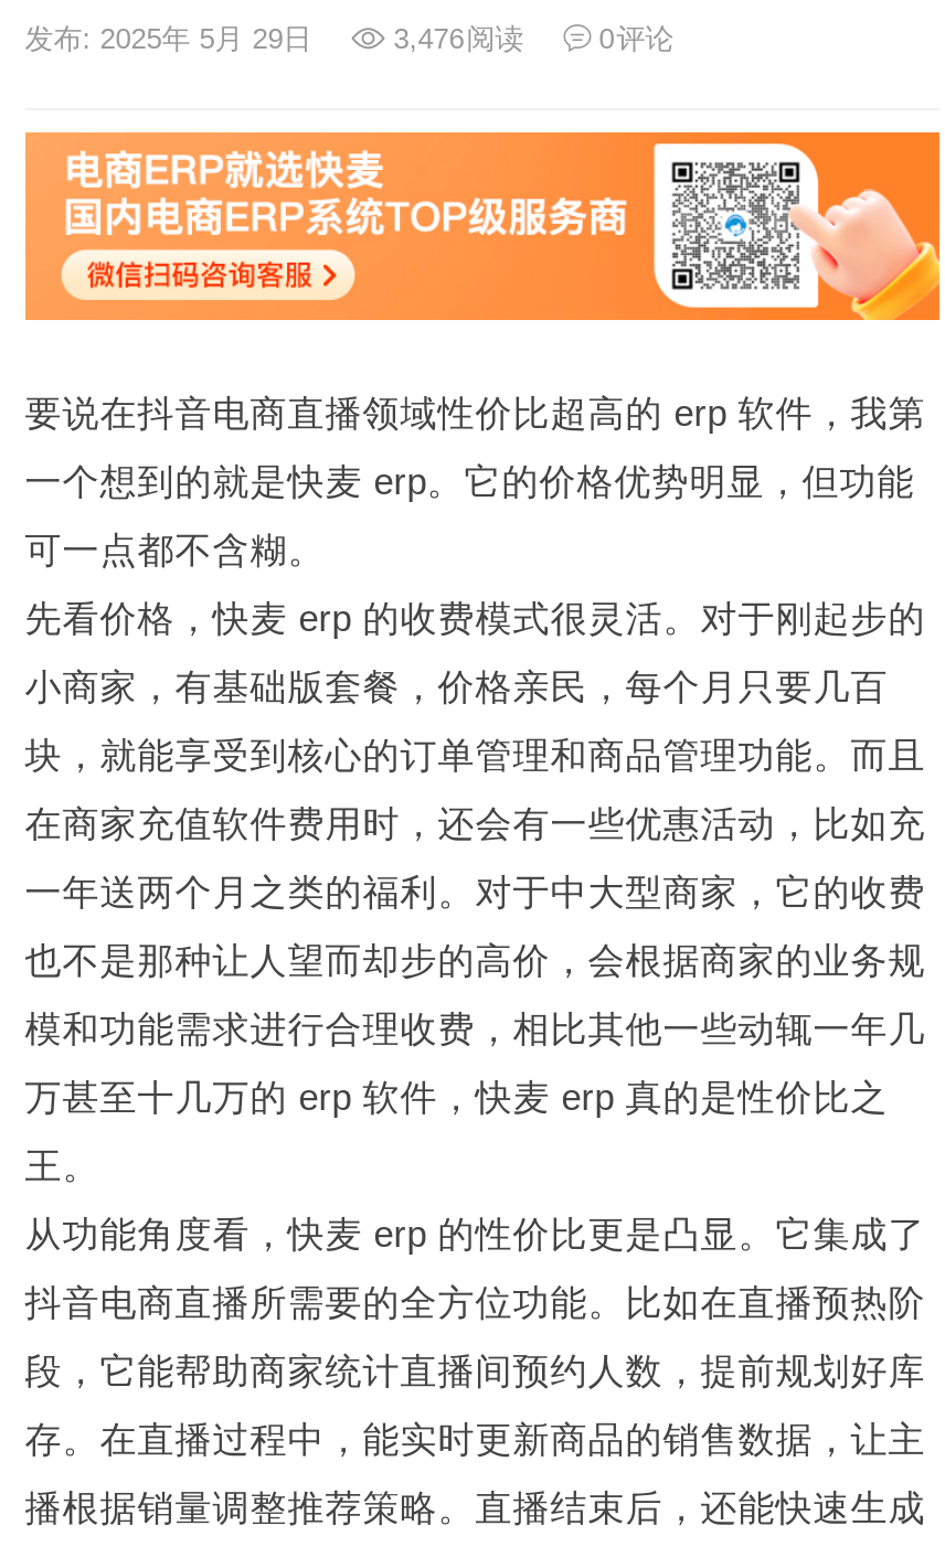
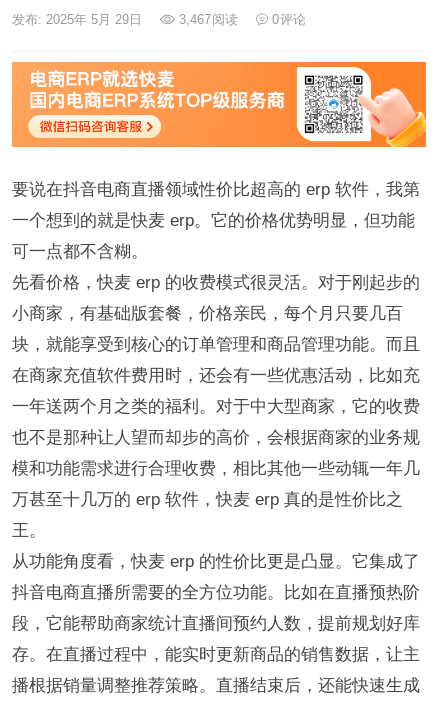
- 发布: 2025年 5月 29日 3,476阅读
+ 发布: 2025年 5月 29日 3,467阅读
